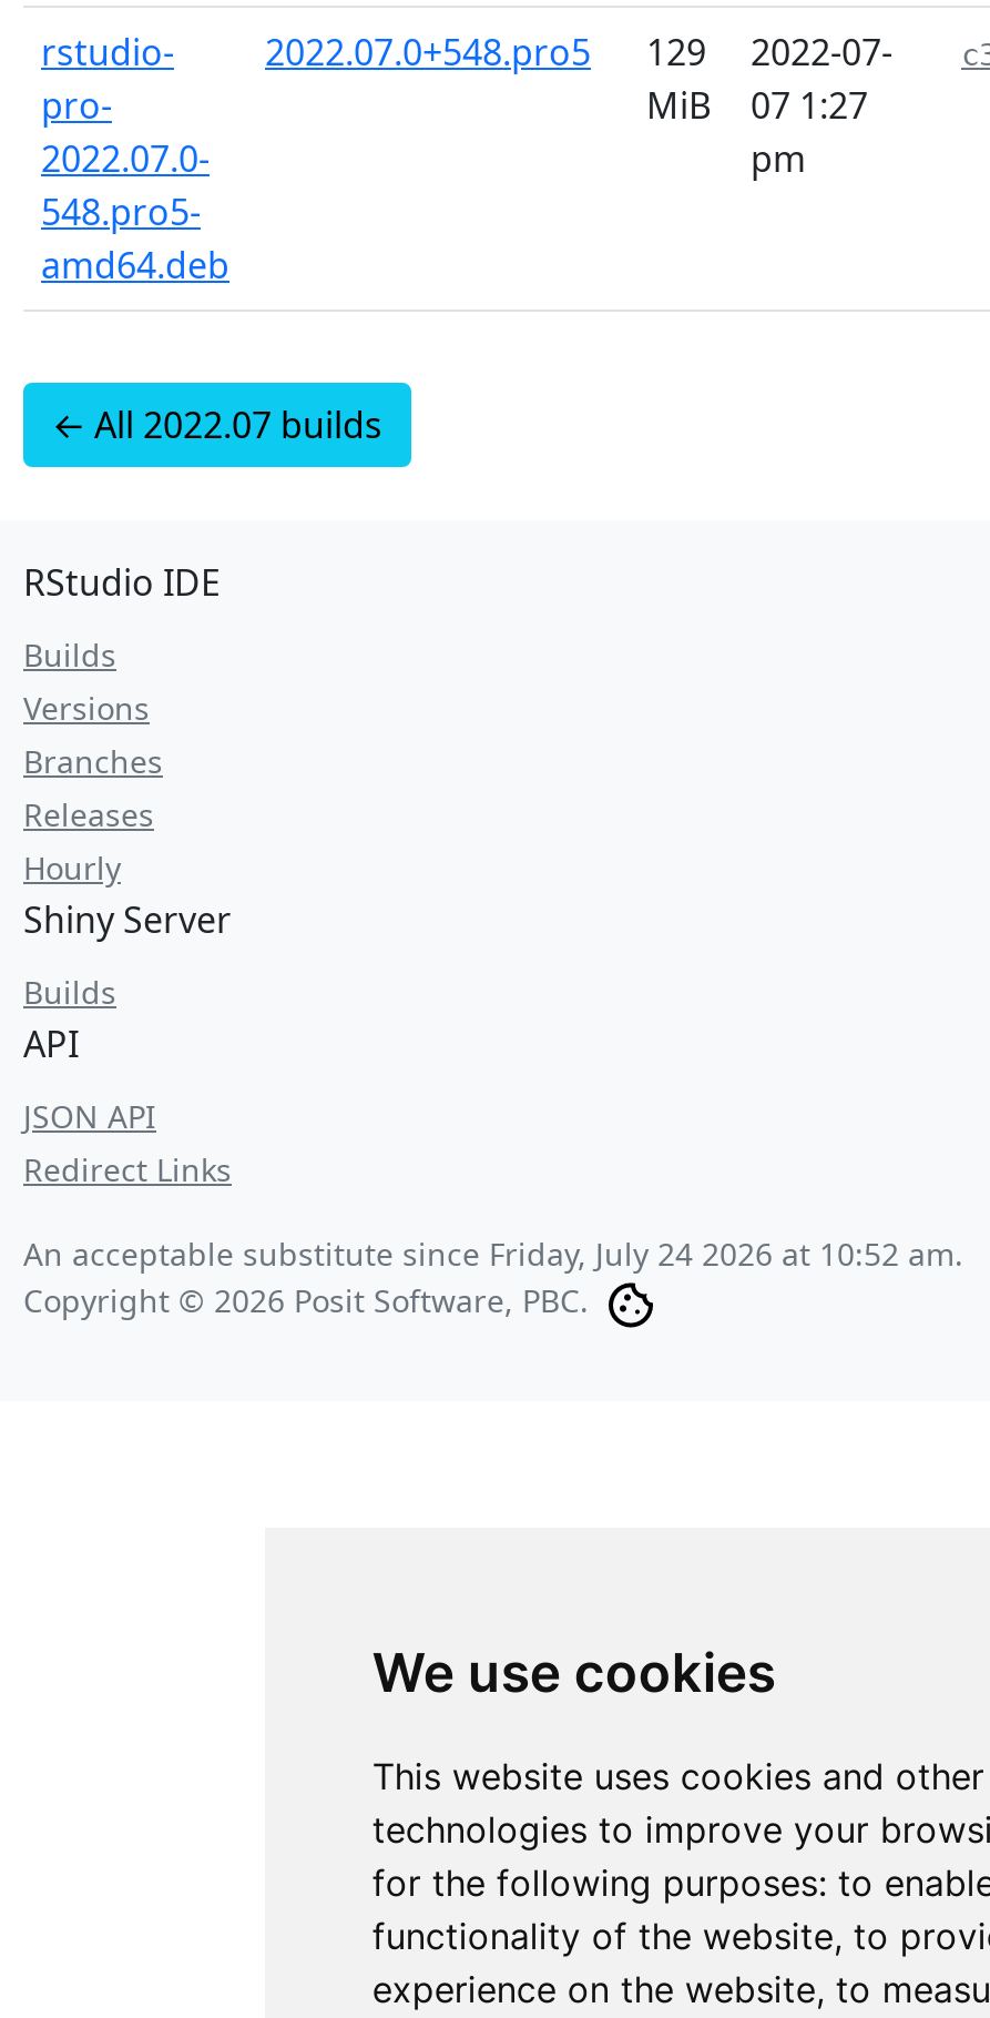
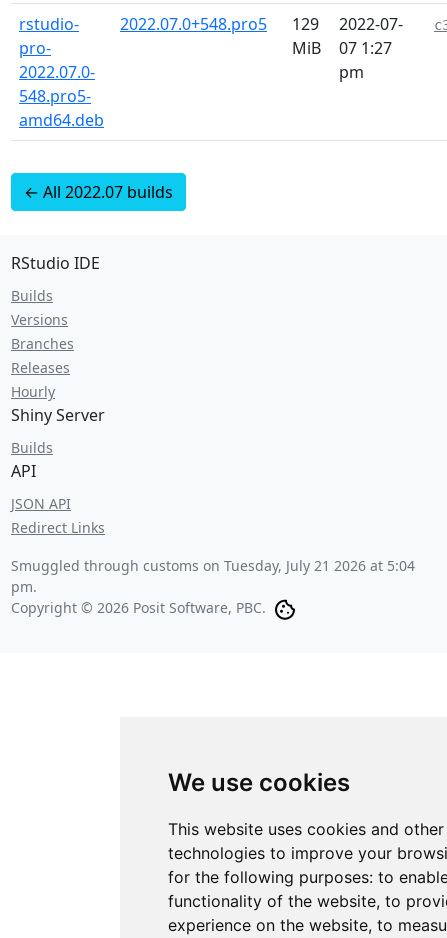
- An acceptable substitute since Friday, July 24 2026 at 10:52 am.
+ Smuggled through customs on Tuesday, July 21 2026 at 5:04
+ pm.
